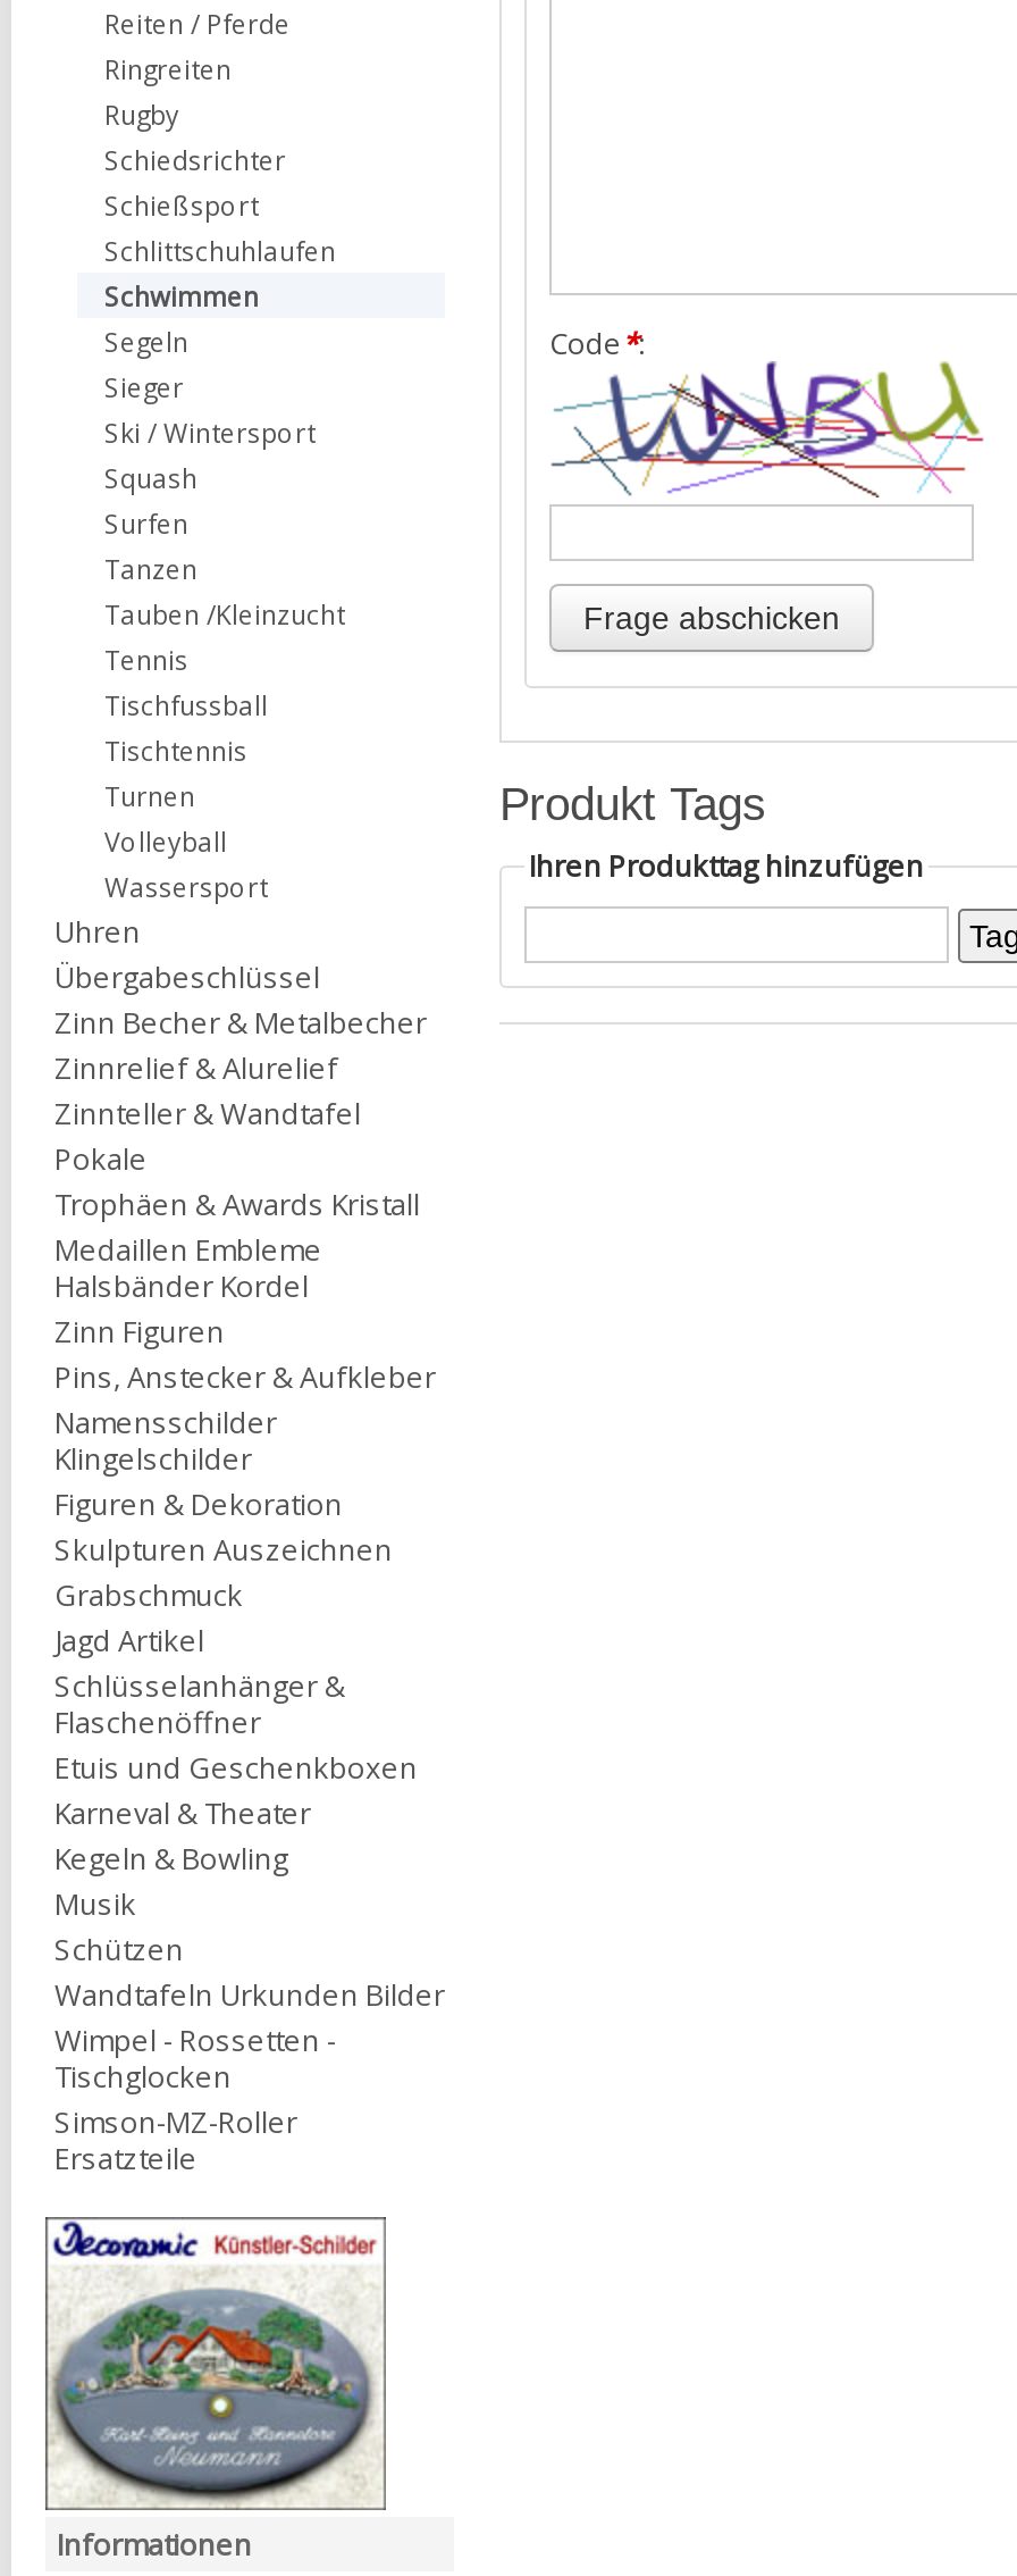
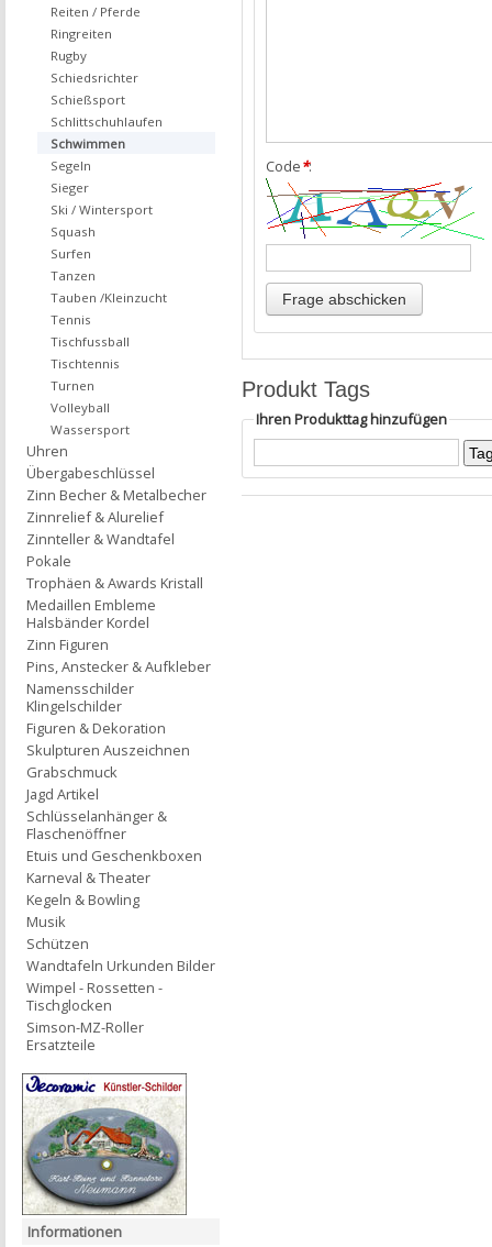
- [image]
+ [image]
